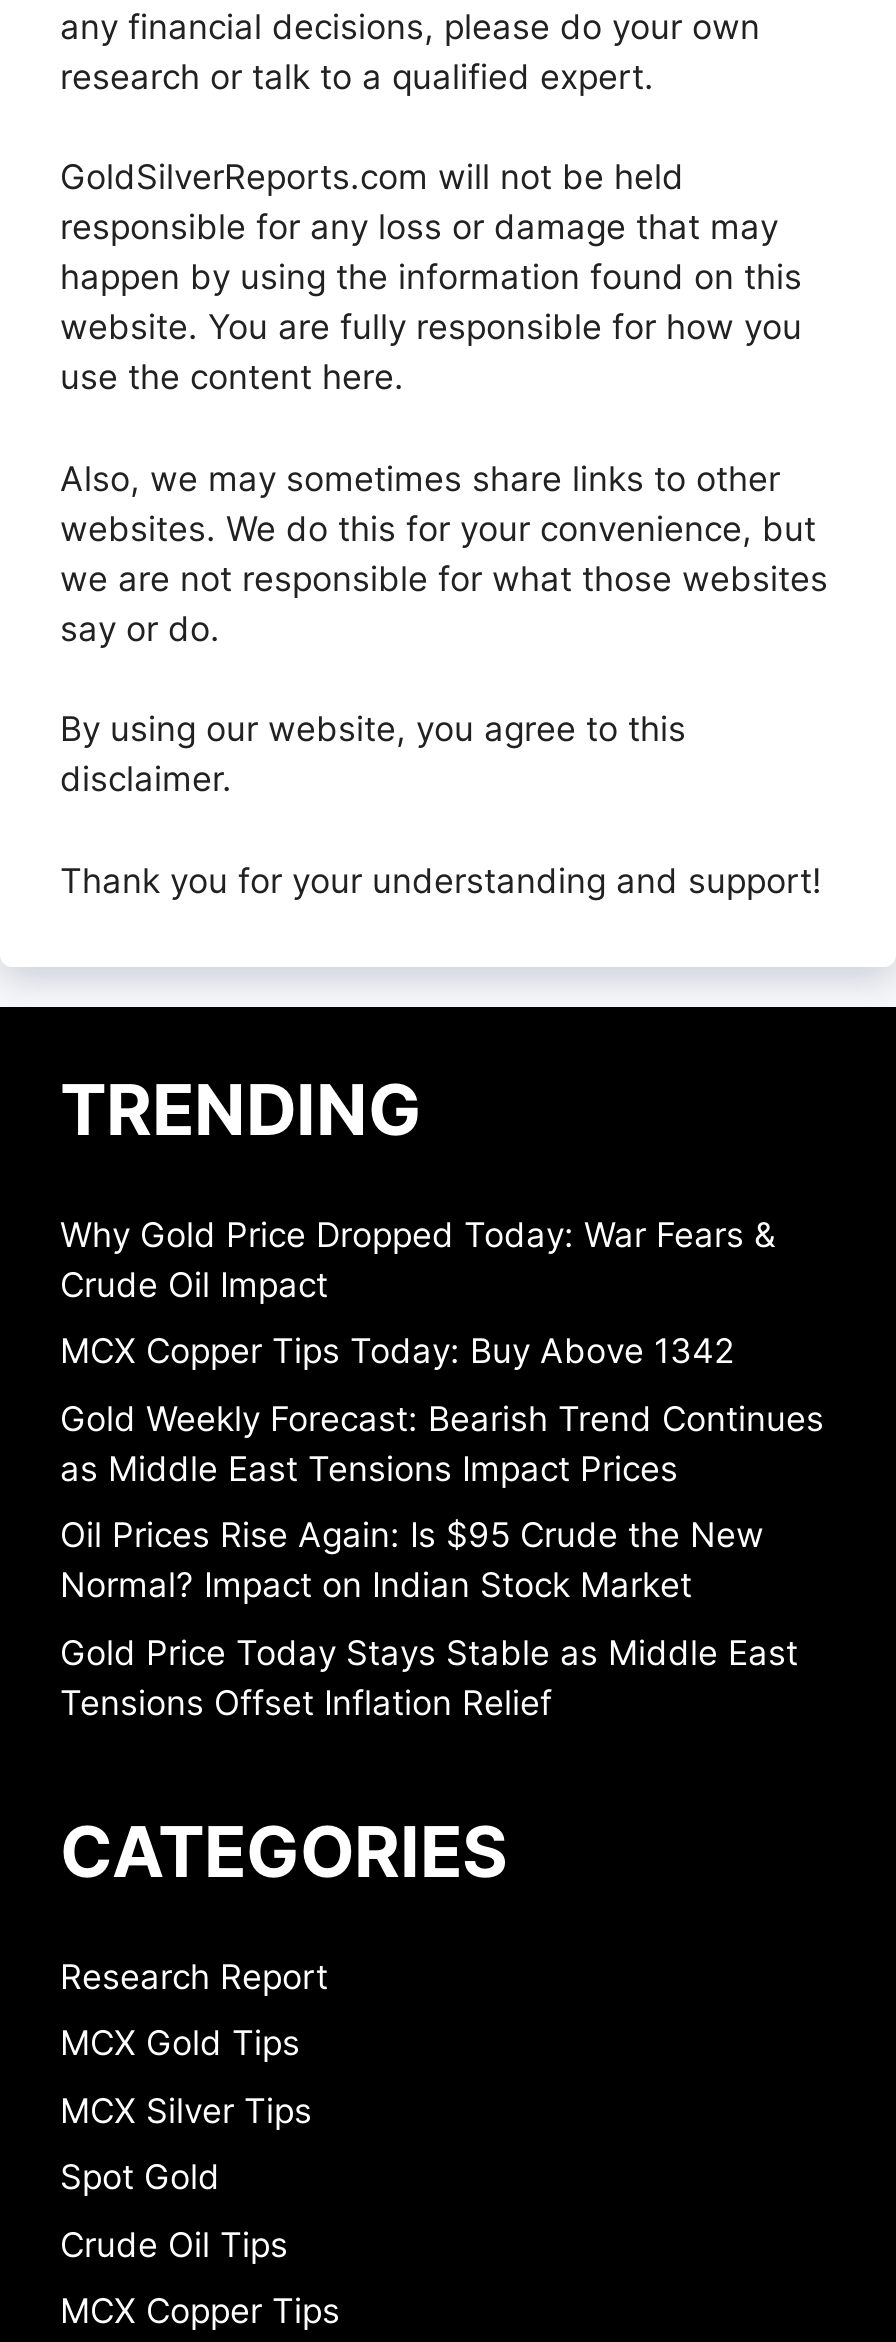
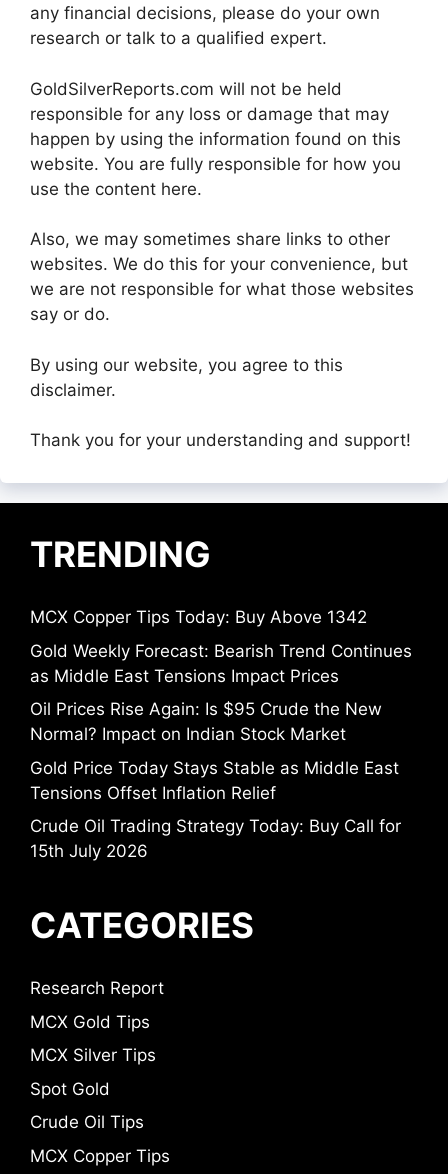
- Why Gold Price Dropped Today: War Fears &
- Crude Oil Impact

moved up: MCX Copper Tips Today: Buy Above 1342 | Gold Weekly Forecast: Bearish Trend Continues | as Middle East Tensions Impact Prices | Oil Prices Rise Again: Is $95 Crude the New | Normal? Impact on Indian Stock Market | Gold Price Today Stays Stable as Middle East | Tensions Offset Inflation Relief

+ Crude Oil Trading Strategy Today: Buy Call for
+ 15th July 2026
